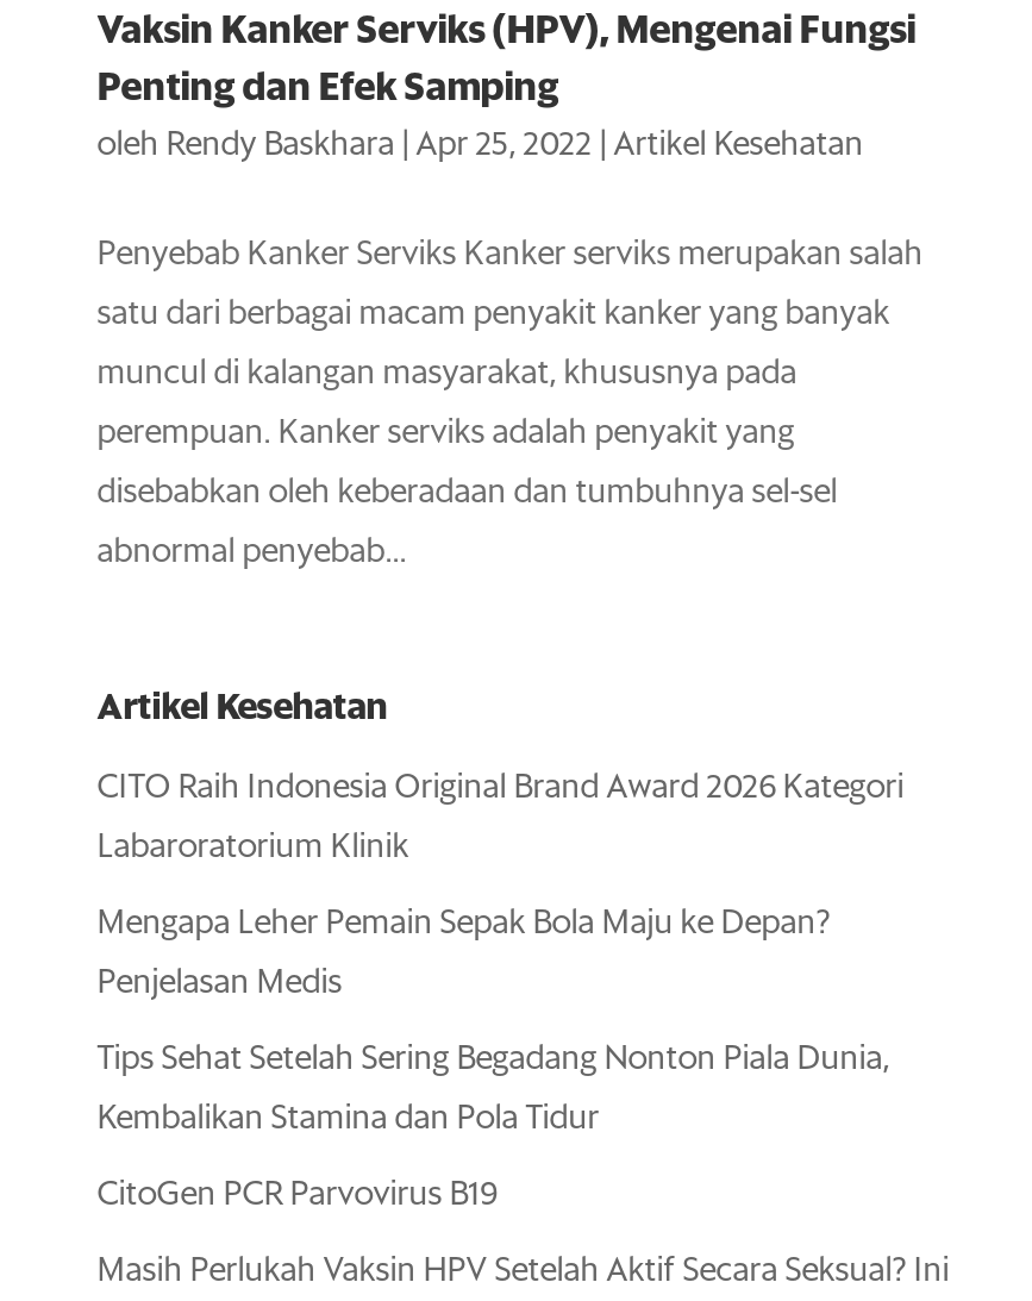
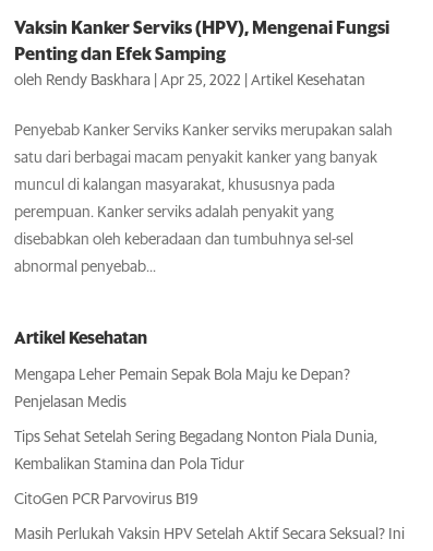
- CITO Raih Indonesia Original Brand Award 2026 Kategori
- Labaroratorium Klinik
